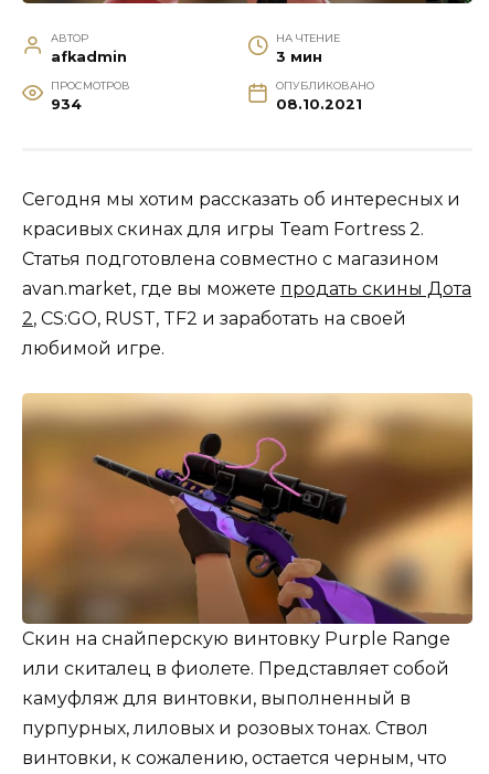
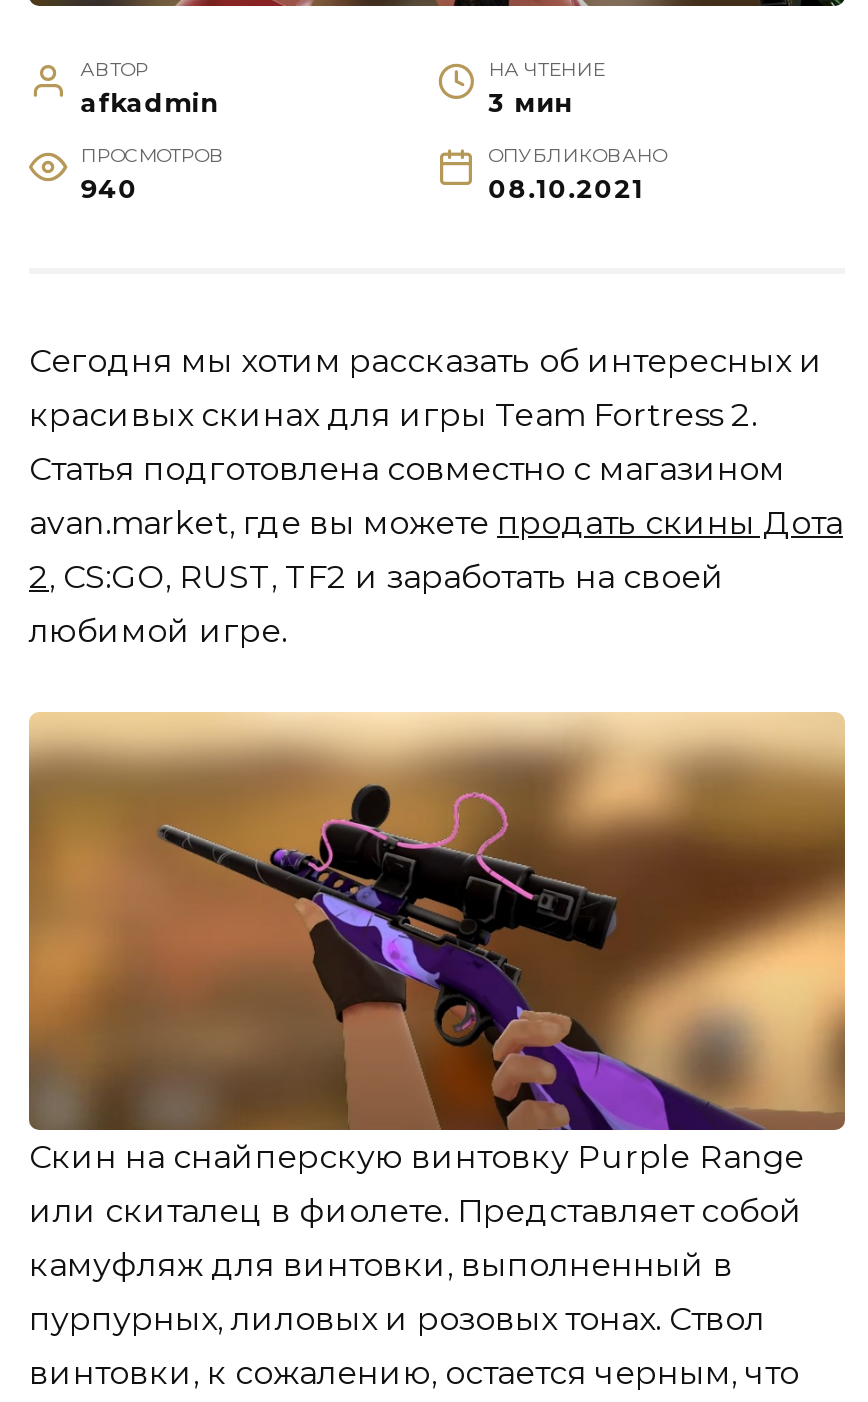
- 934
+ 940
